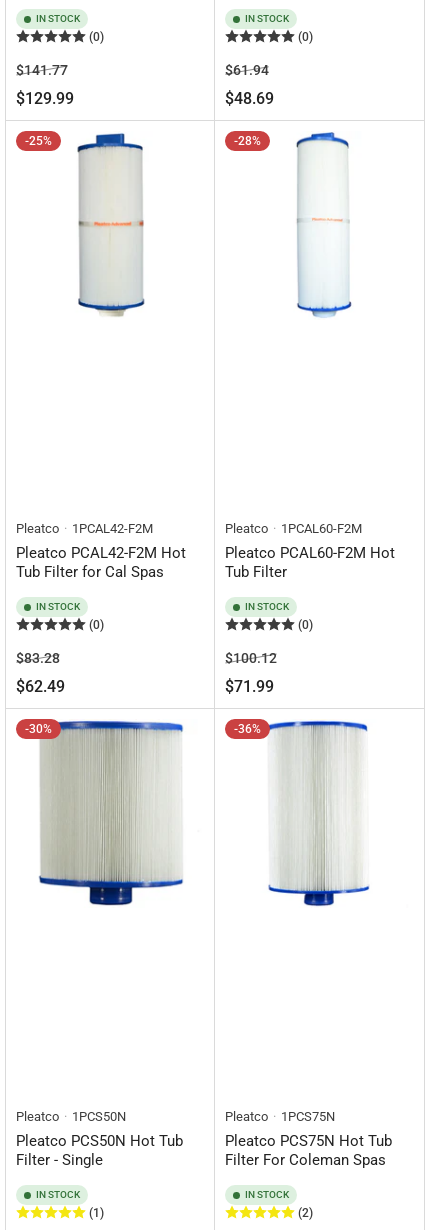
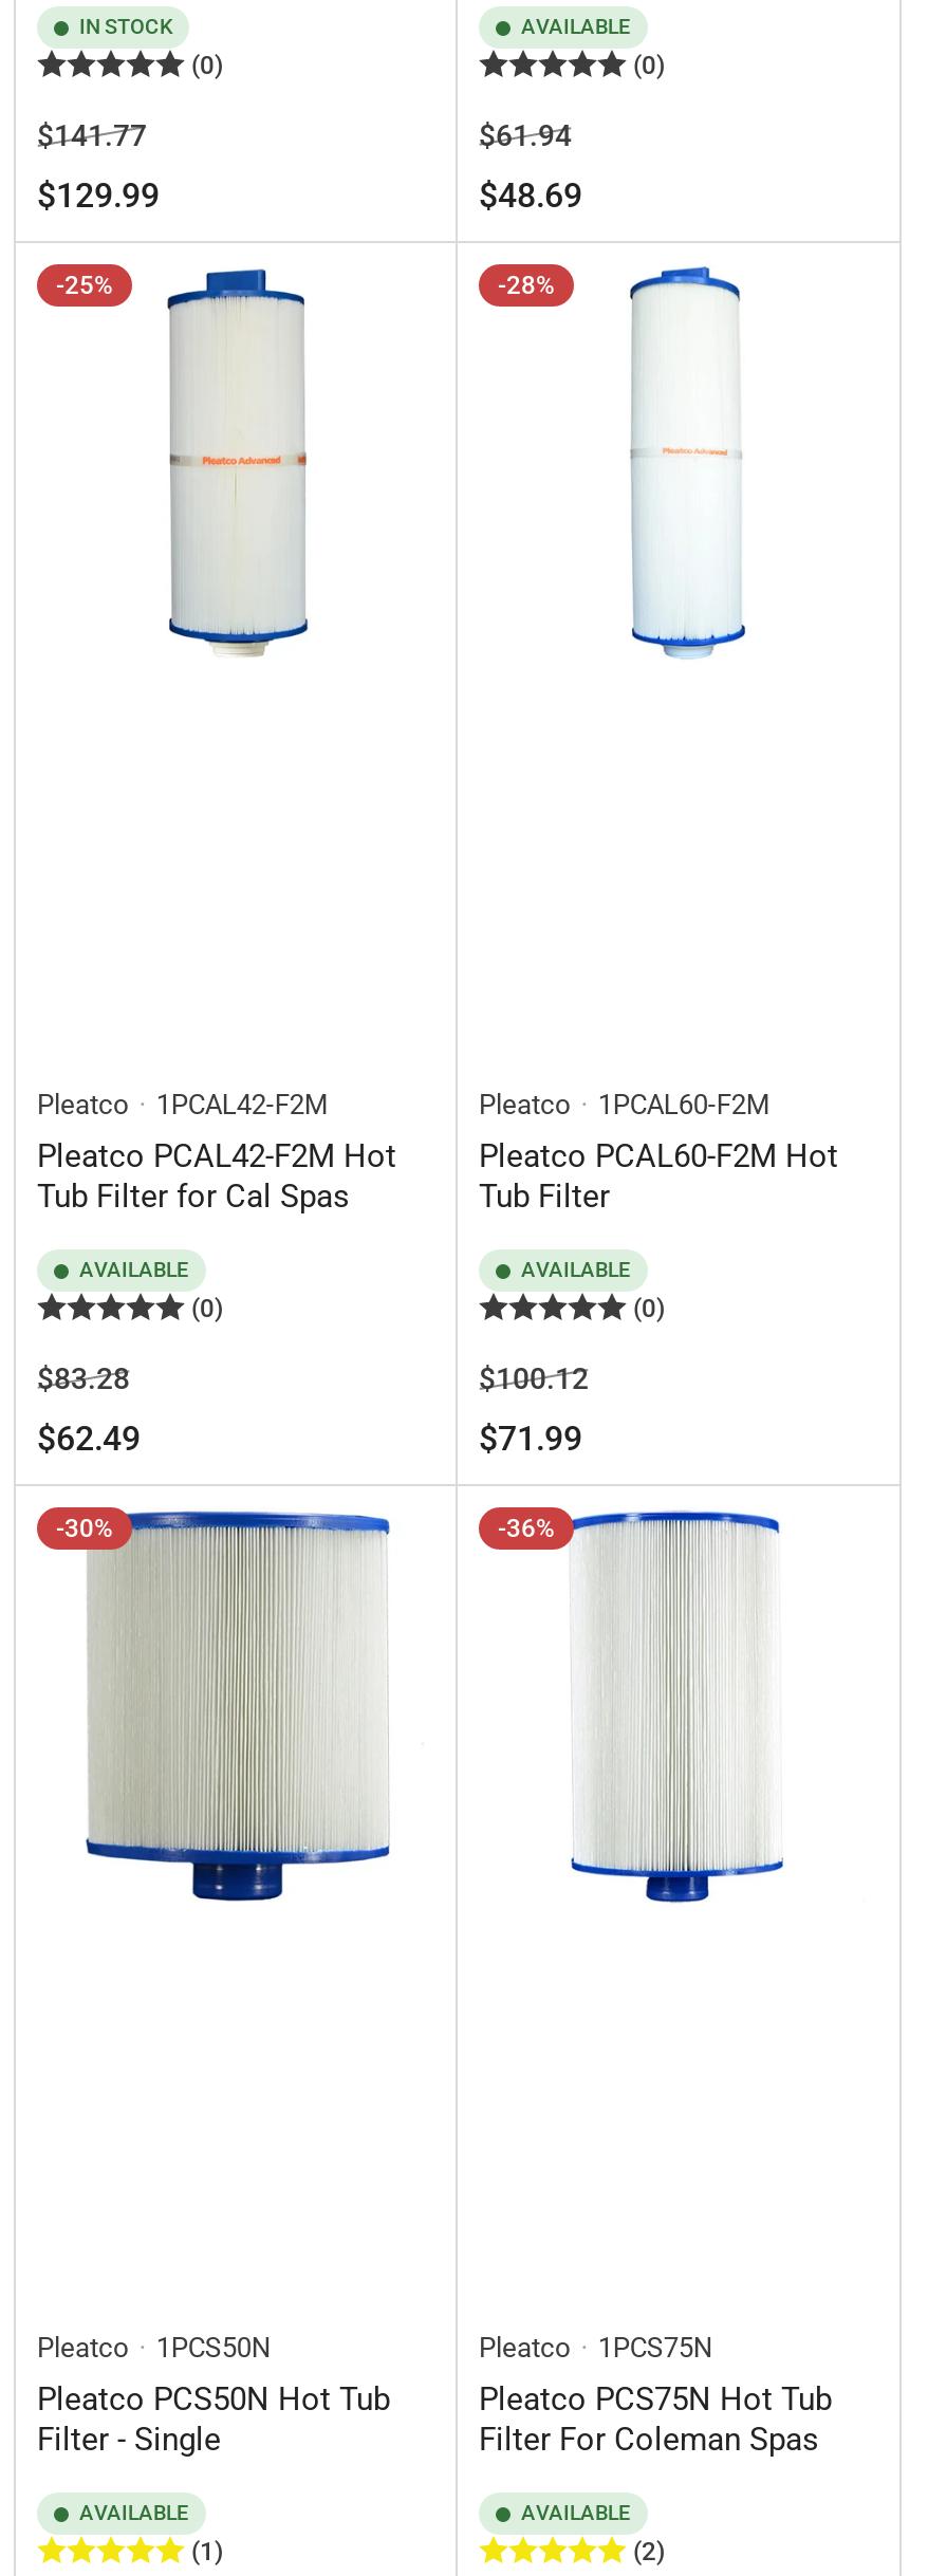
- IN STOCK
+ AVAILABLE

- IN STOCK
+ AVAILABLE

- IN STOCK
+ AVAILABLE

- IN STOCK
+ AVAILABLE

- IN STOCK
+ AVAILABLE
